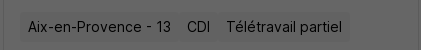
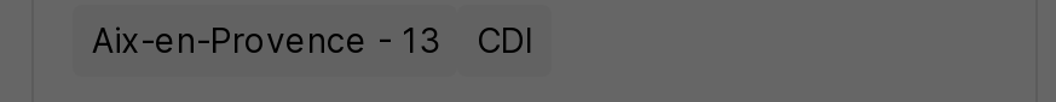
- Télétravail partiel
